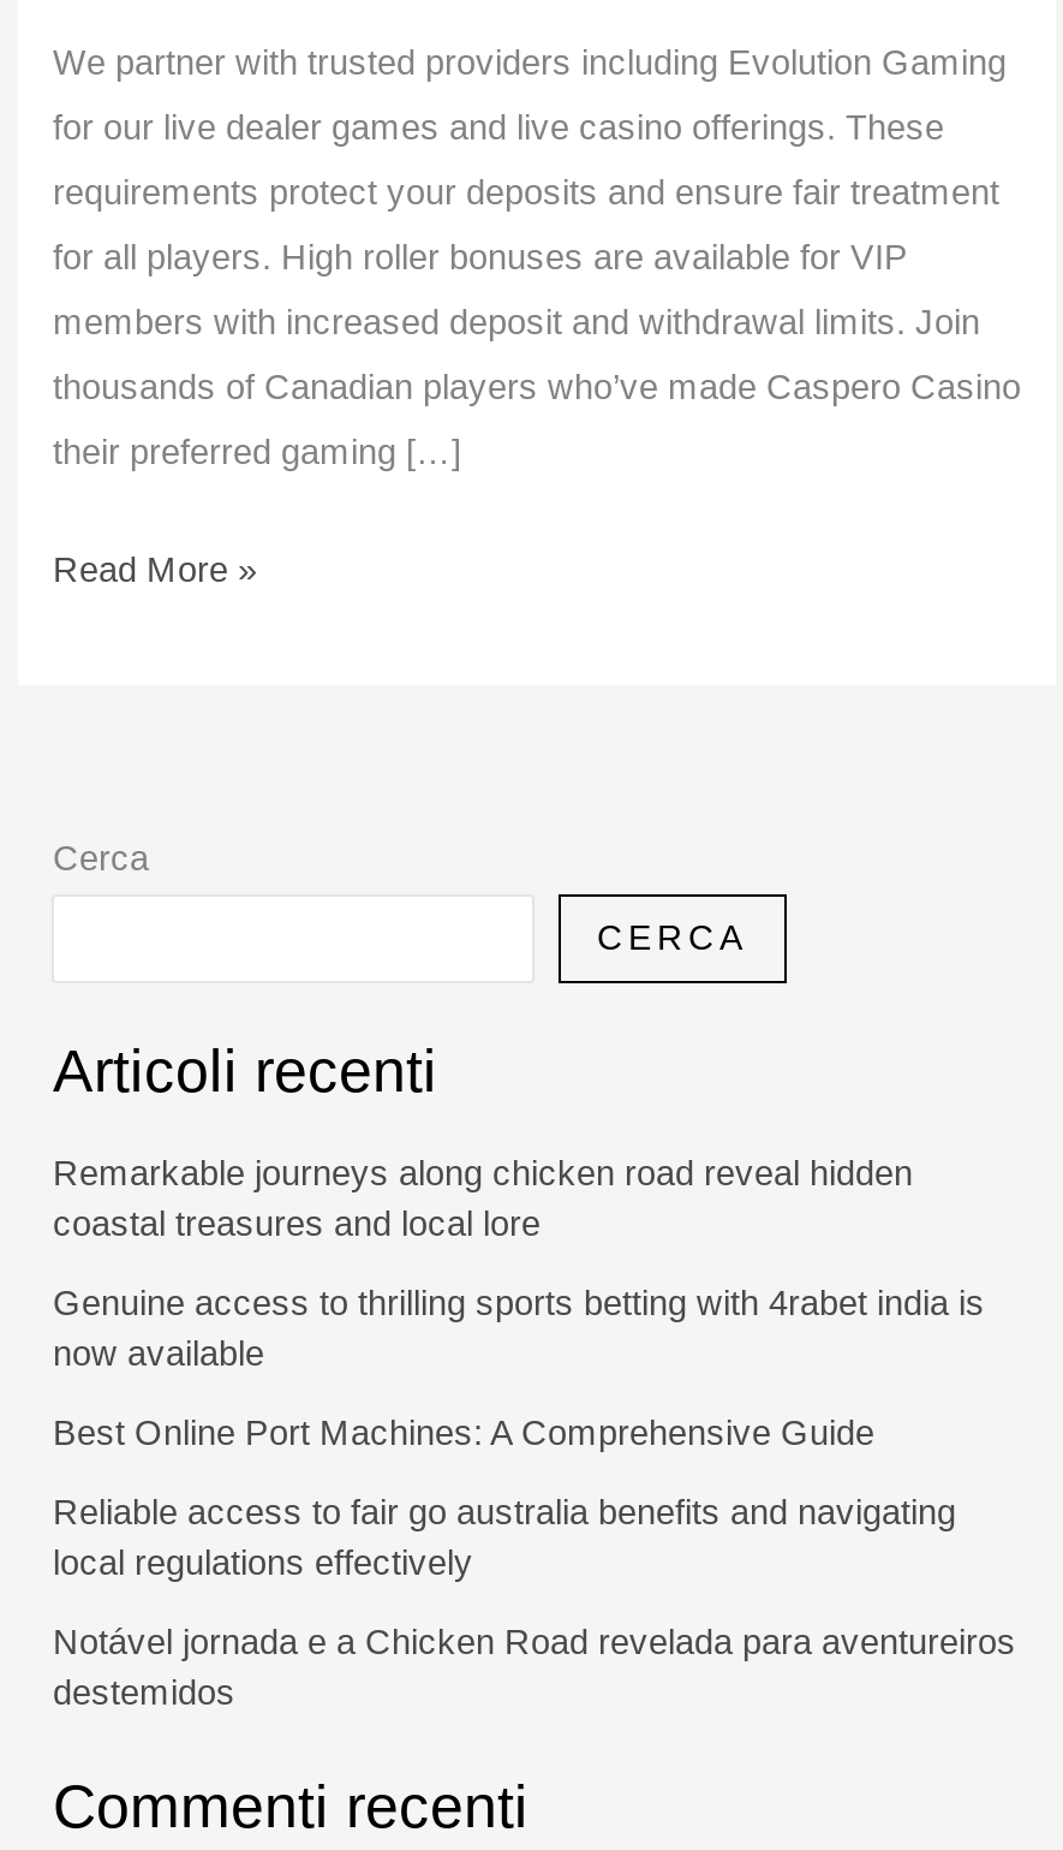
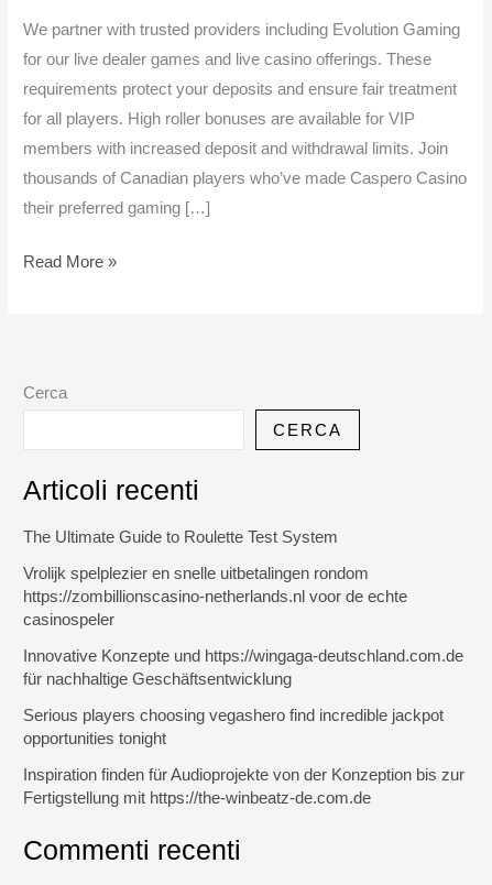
- Remarkable journeys along chicken road reveal hidden
- coastal treasures and local lore
+ The Ultimate Guide to Roulette Test System

- Genuine access to thrilling sports betting with 4rabet india is
- now available
+ Vrolijk spelplezier en snelle uitbetalingen rondom
+ https://zombillionscasino-netherlands.nl voor de echte
+ casinospeler

- Best Online Port Machines: A Comprehensive Guide
+ Innovative Konzepte und https://wingaga-deutschland.com.de
+ für nachhaltige Geschäftsentwicklung

- Reliable access to fair go australia benefits and navigating
- local regulations effectively
+ Serious players choosing vegashero find incredible jackpot
+ opportunities tonight

- Notável jornada e a Chicken Road revelada para aventureiros
- destemidos
+ Inspiration finden für Audioprojekte von der Konzeption bis zur
+ Fertigstellung mit https://the-winbeatz-de.com.de
